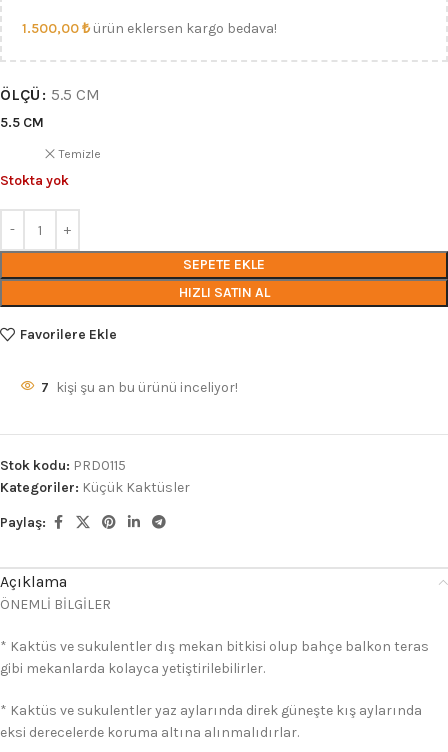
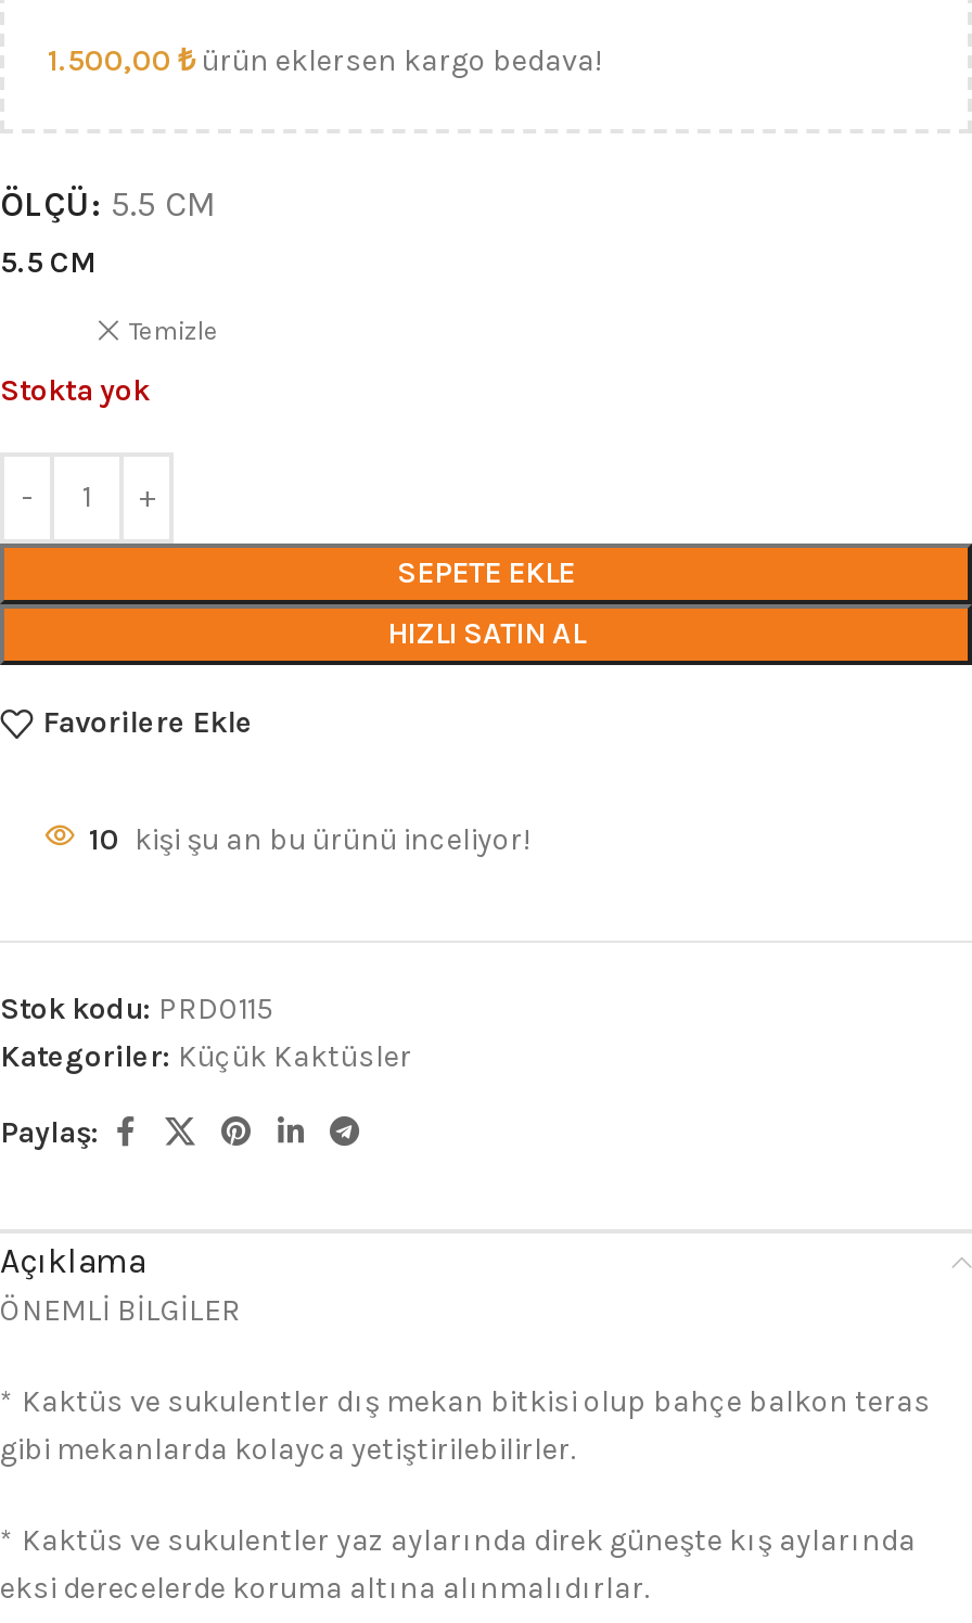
- 7 kişi şu an bu ürünü inceliyor!
+ 10 kişi şu an bu ürünü inceliyor!
